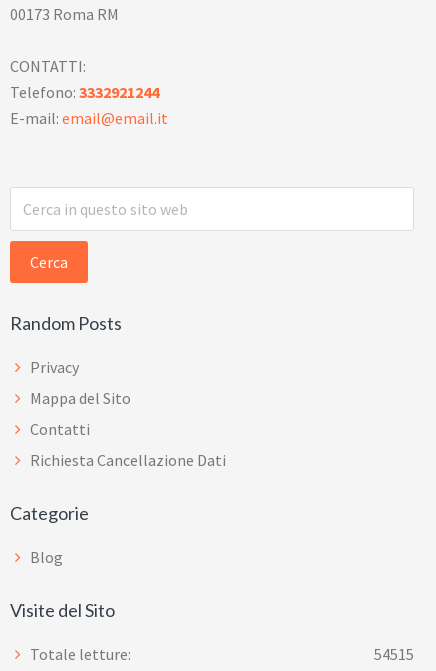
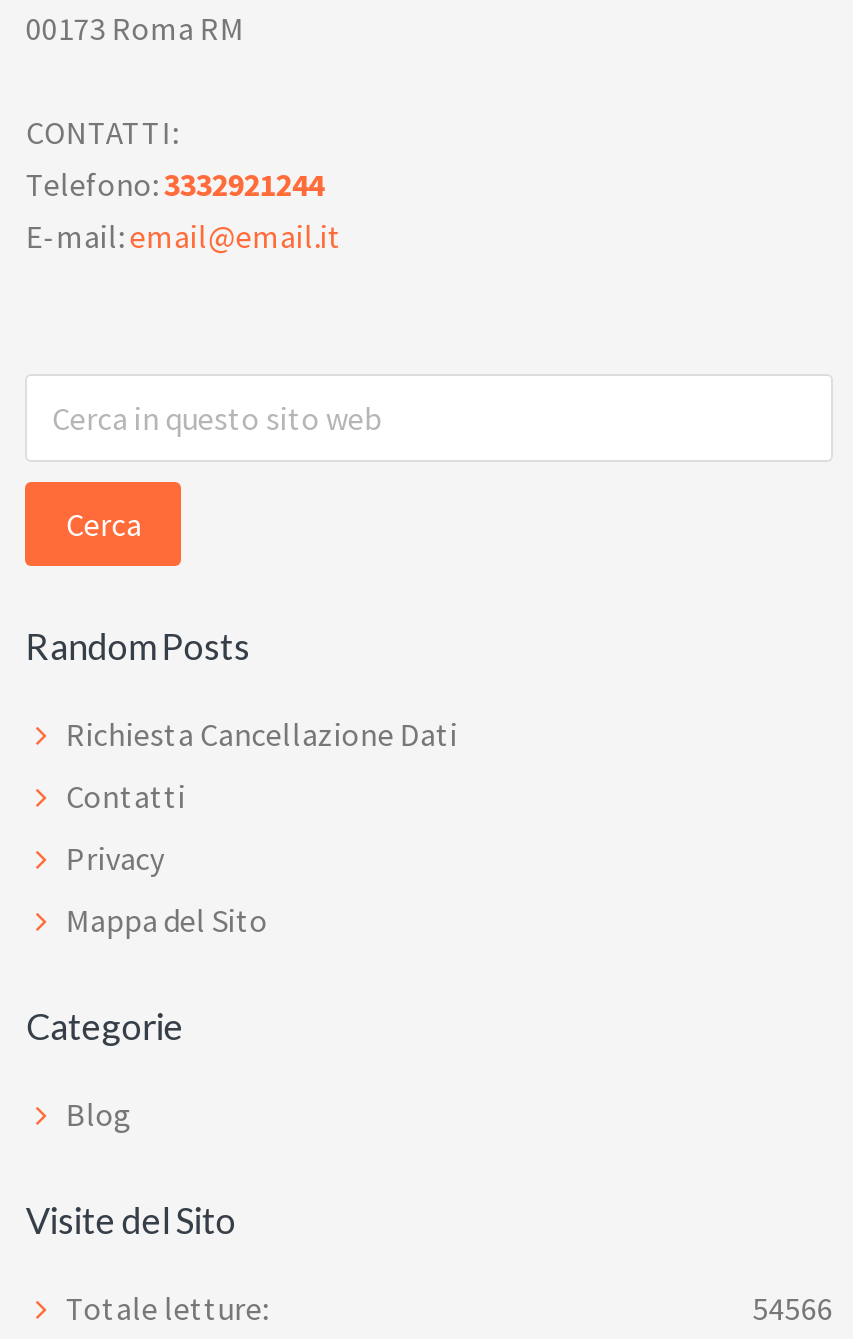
moved down: Privacy | Mappa del Sito

moved up: Contatti | Richiesta Cancellazione Dati

- 54515
+ 54566
